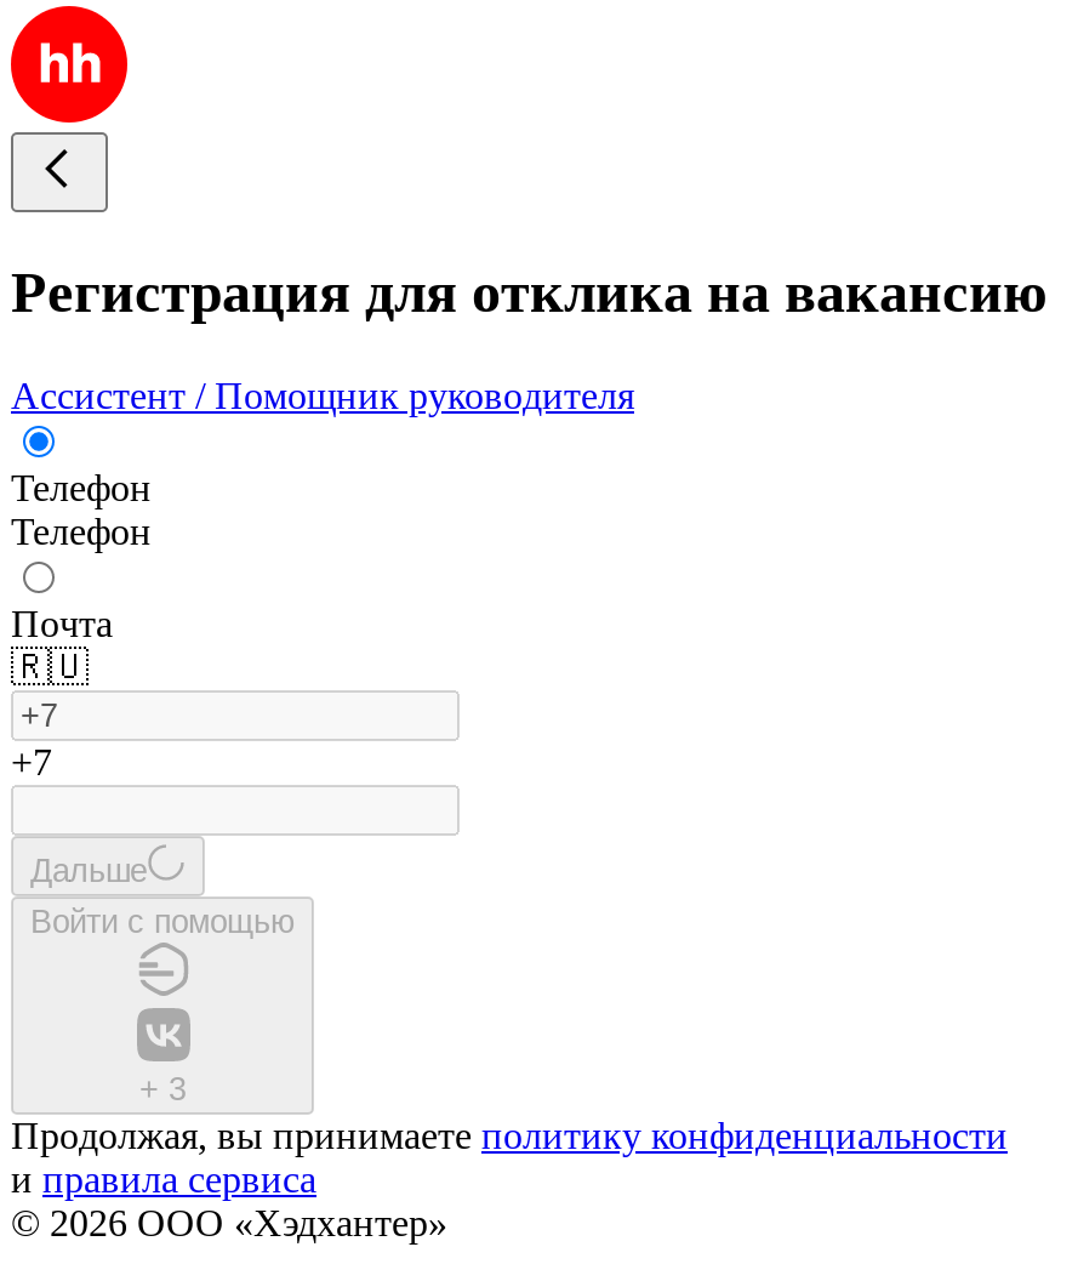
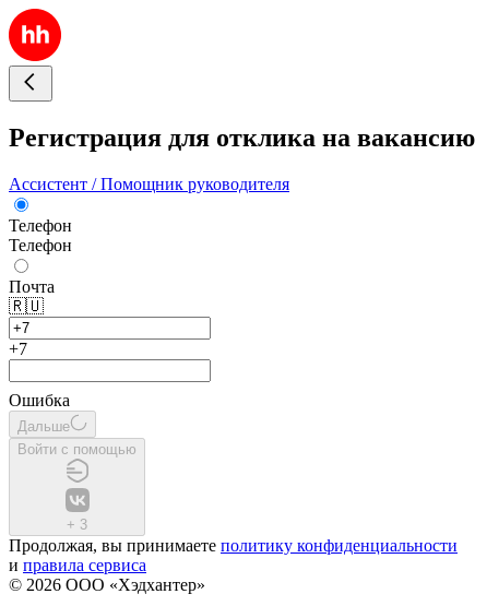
+ Ошибка
